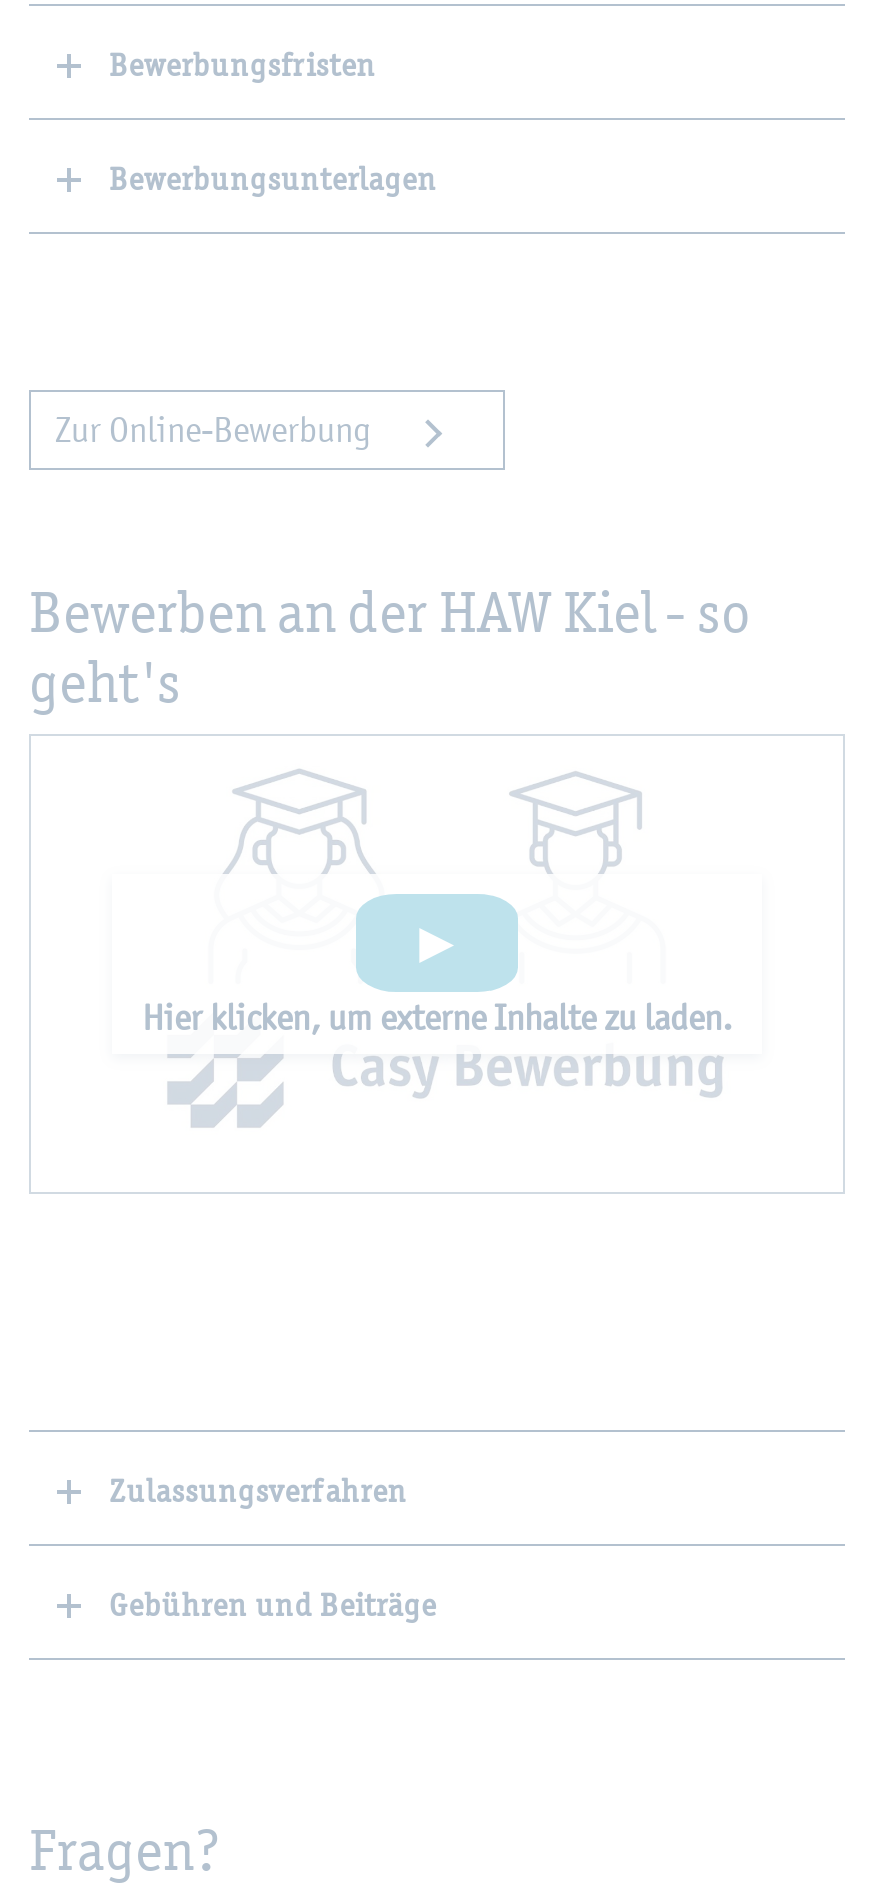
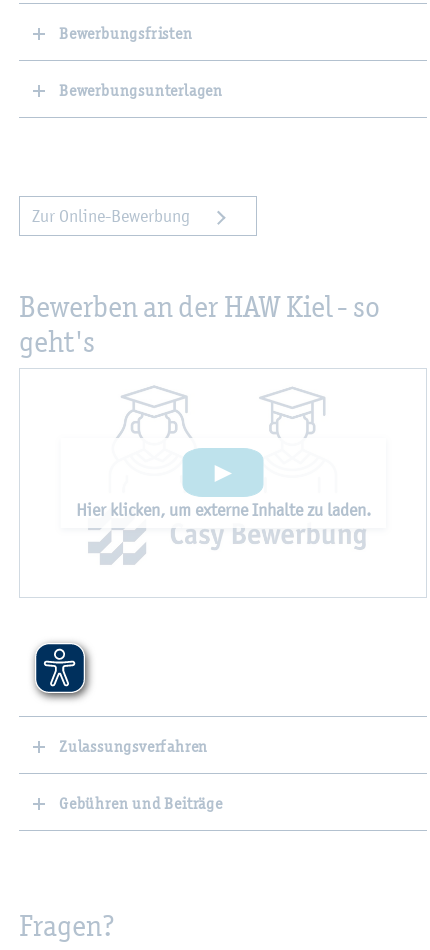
+ [image]
